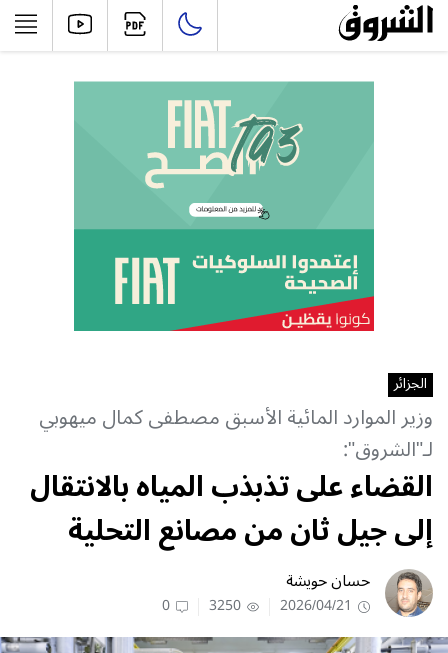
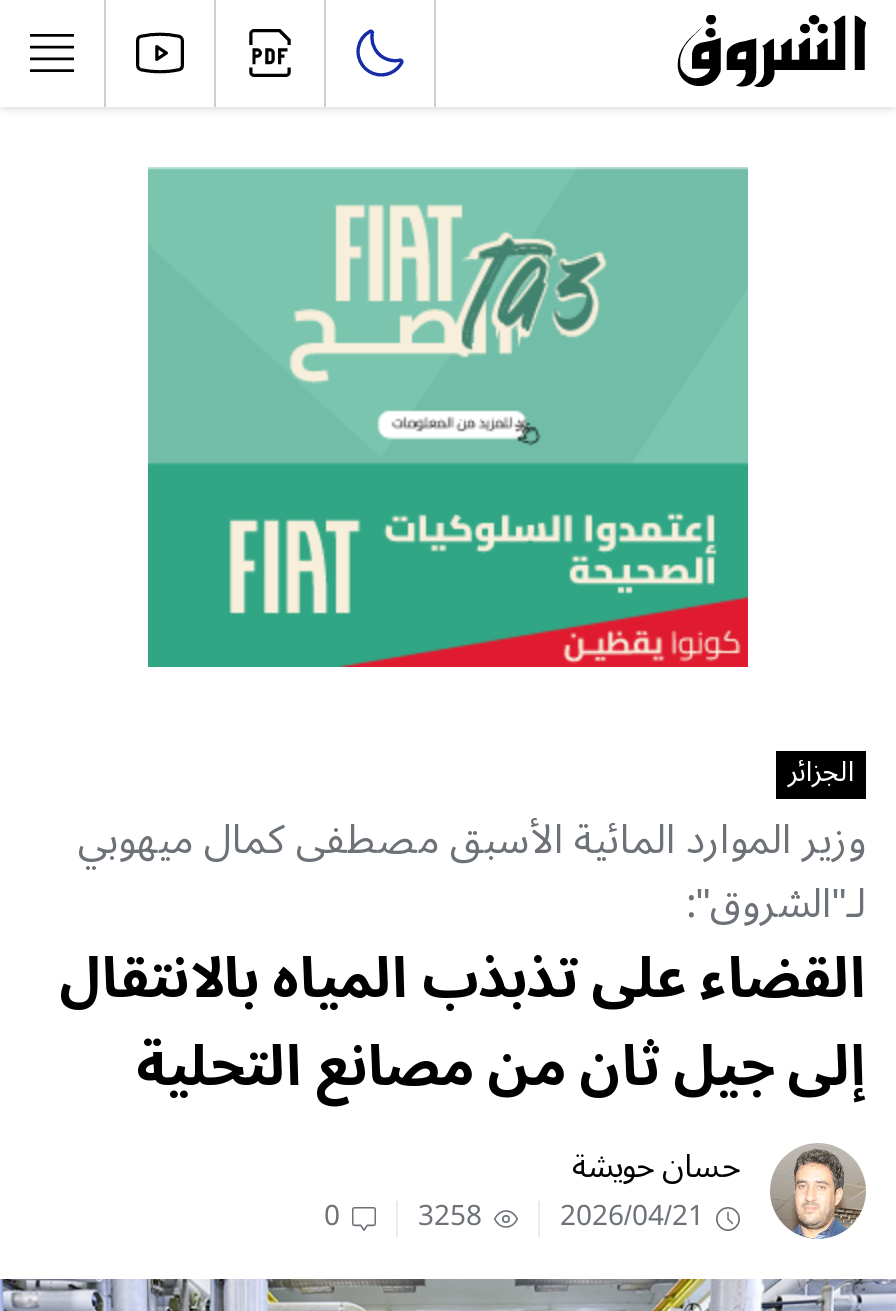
- 0 3250 2026/04/21
+ 0 3258 2026/04/21
